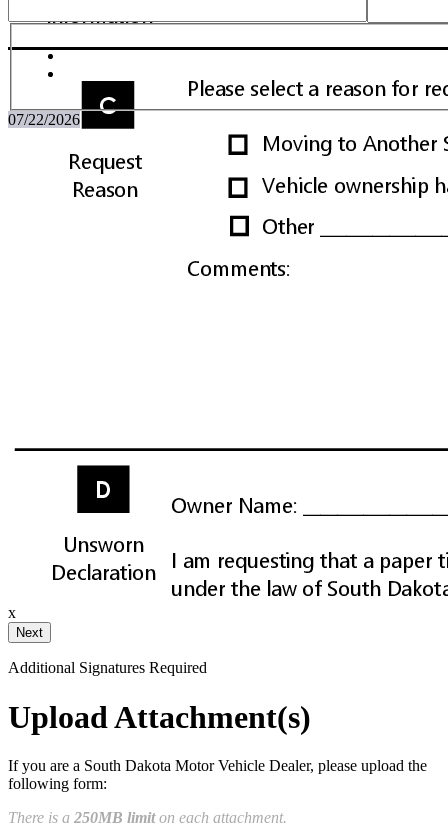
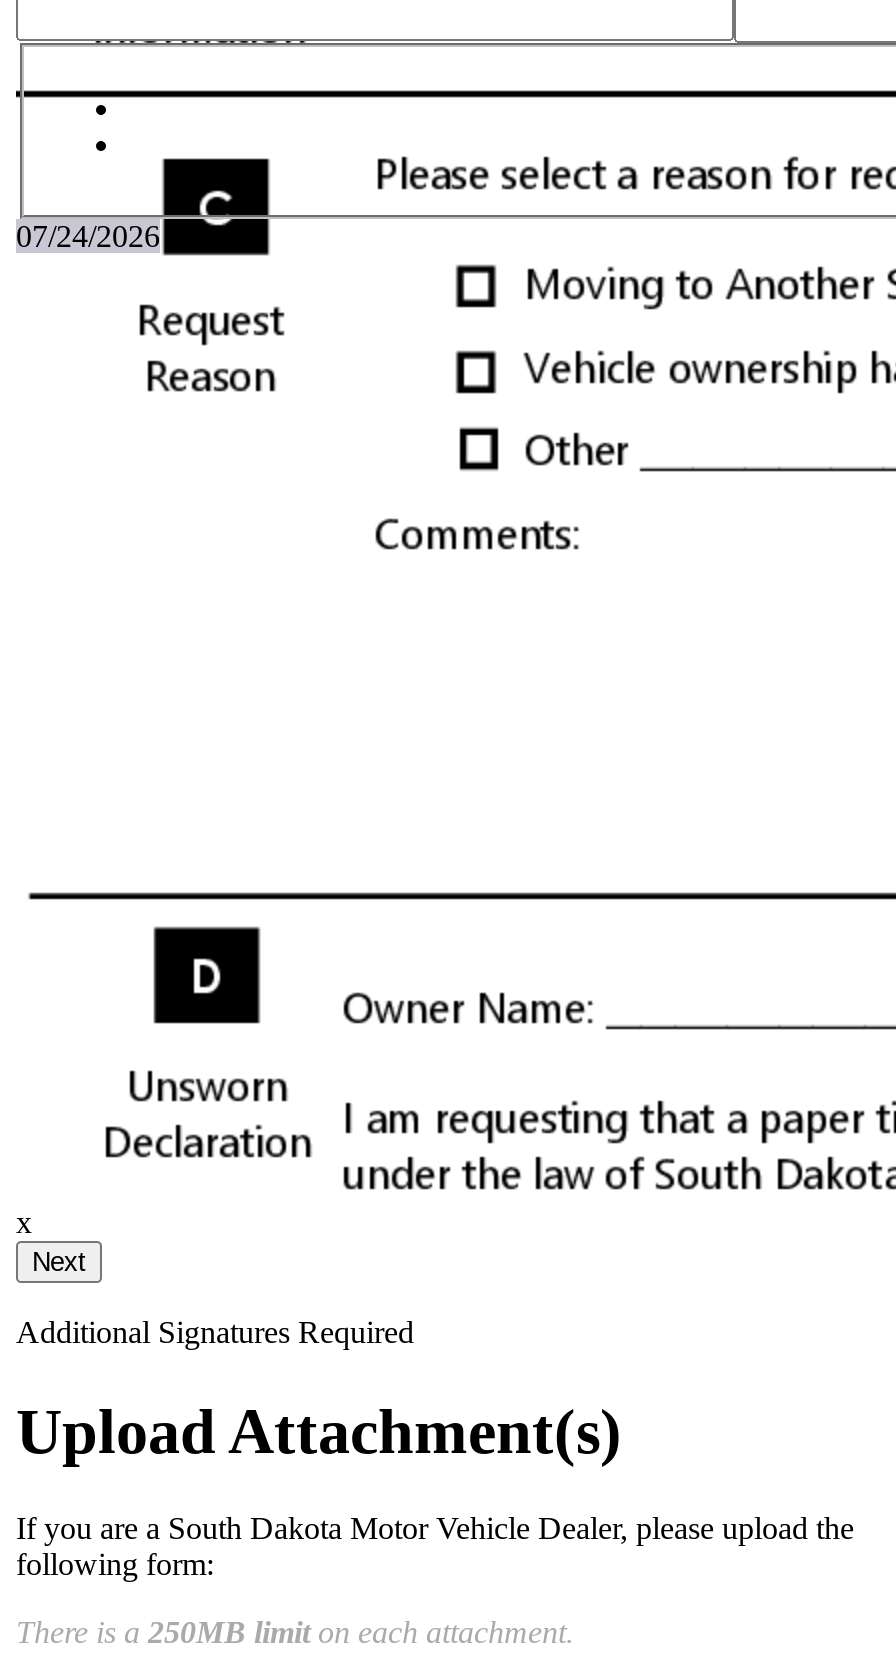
- 07/22/2026
+ 07/24/2026
